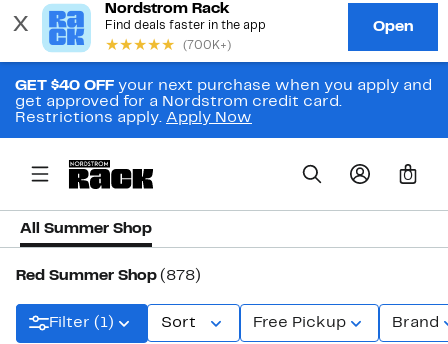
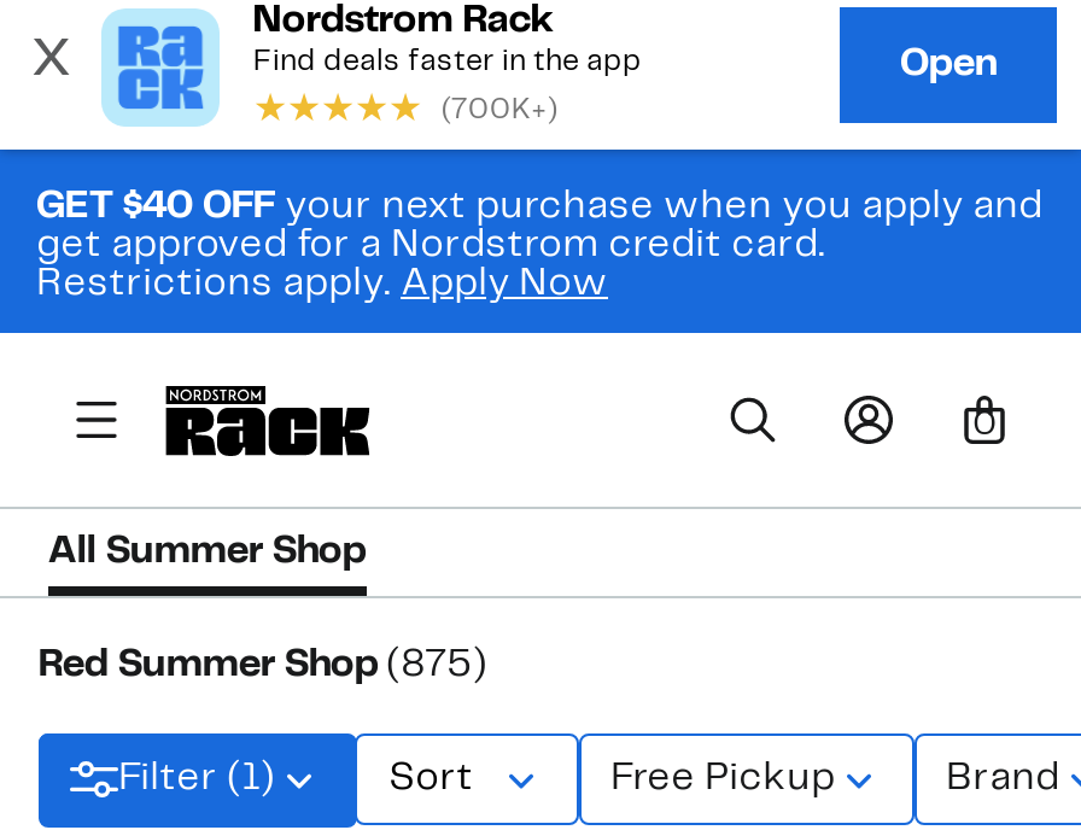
- Red Summer Shop (878)
+ Red Summer Shop (875)
